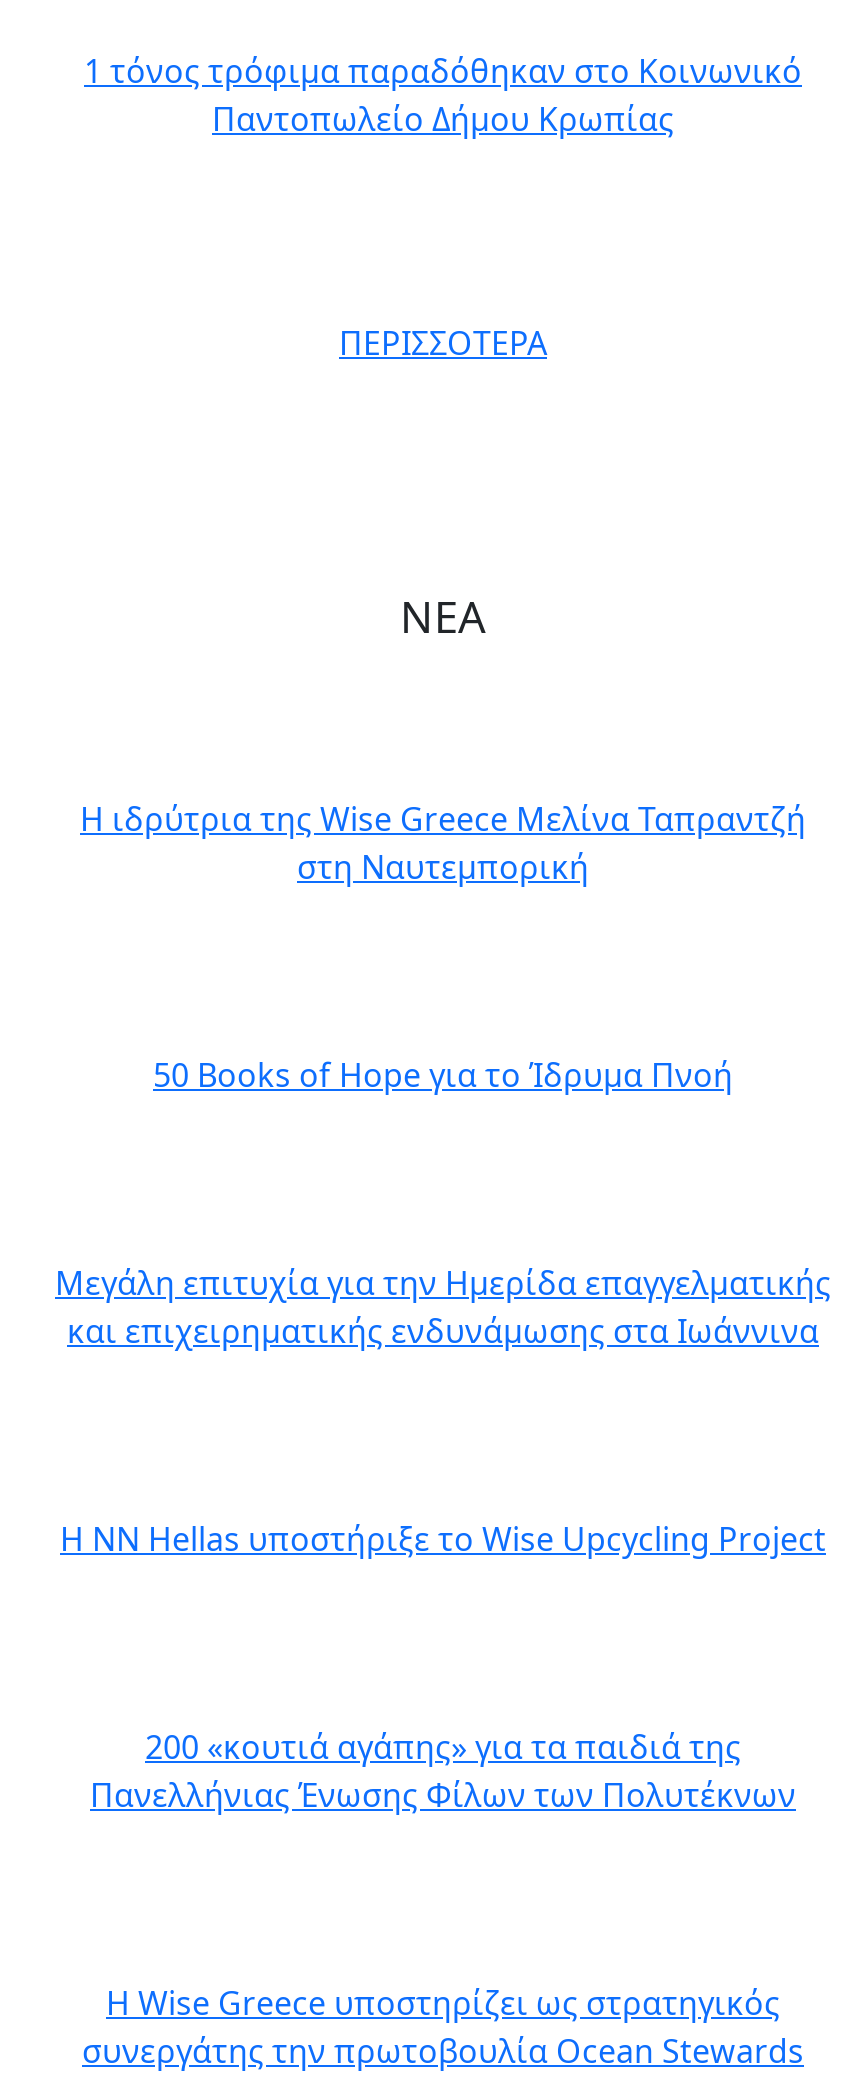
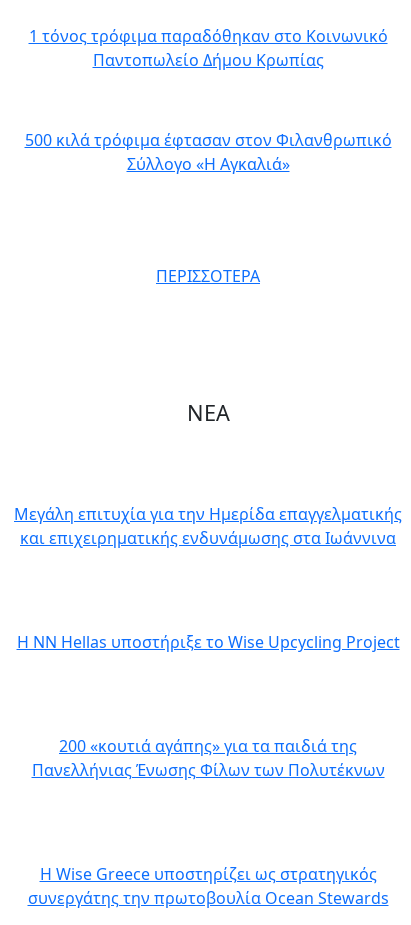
+ 500 κιλά τρόφιμα έφτασαν στον Φιλανθρωπικό
+ Σύλλογο «Η Αγκαλιά»

moved down: ΠΕΡΙΣΣΟΤΕΡΑ | ΝΕΑ

- Η ιδρύτρια της Wise Greece Μελίνα Ταπραντζή
- στη Ναυτεμπορική

- 50 Books of Hope για το Ίδρυμα Πνοή
